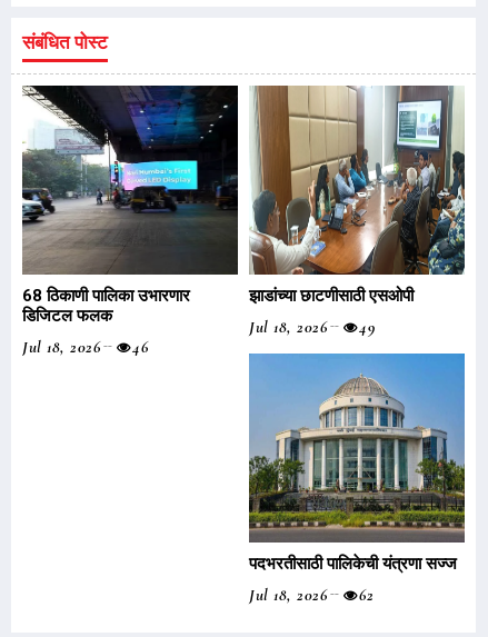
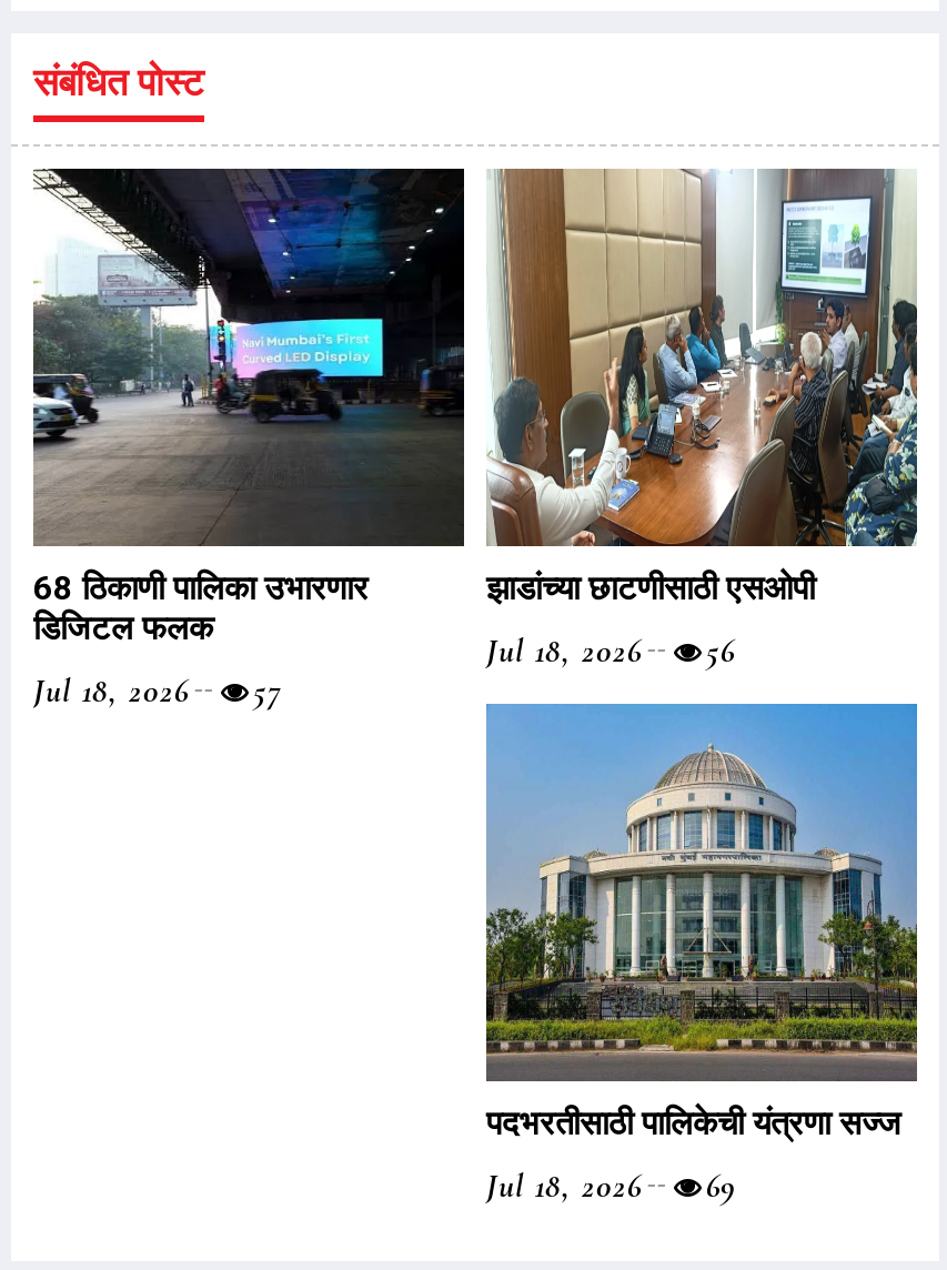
- Jul 18, 2026 49
+ Jul 18, 2026 56

- Jul 18, 2026 46
+ Jul 18, 2026 57

- Jul 18, 2026 62
+ Jul 18, 2026 69
